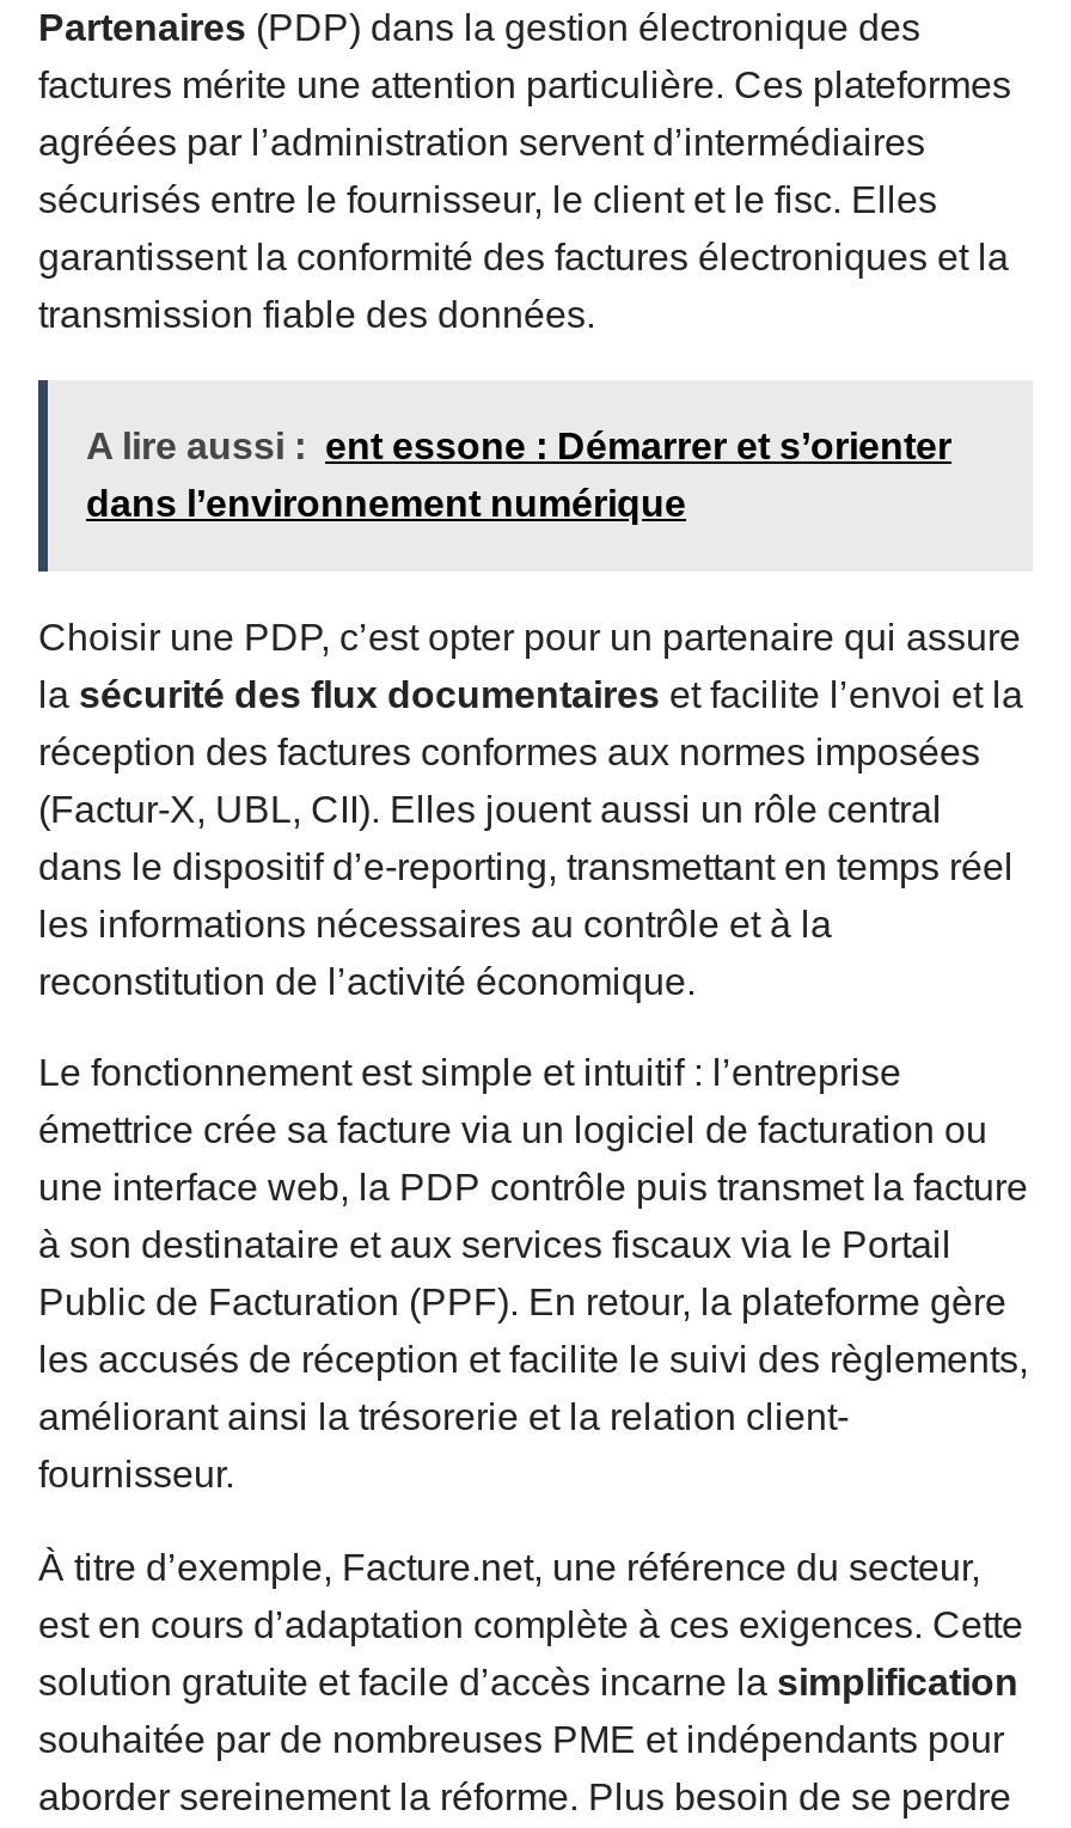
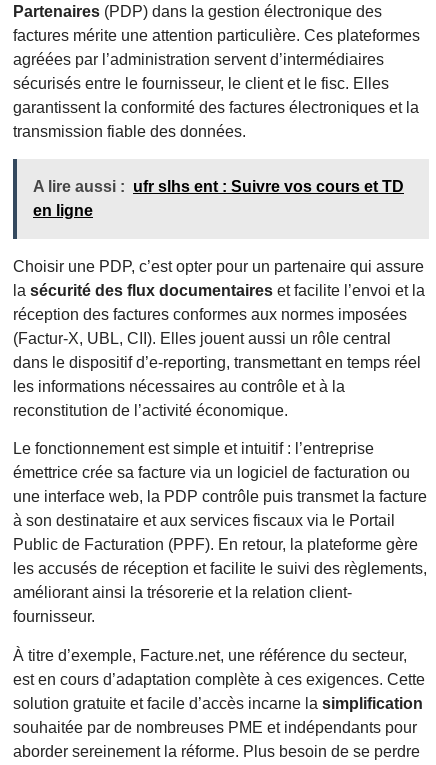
- A lire aussi : ent essone : Démarrer et s’orienter
- dans l’environnement numérique
+ A lire aussi : ufr slhs ent : Suivre vos cours et TD
+ en ligne
